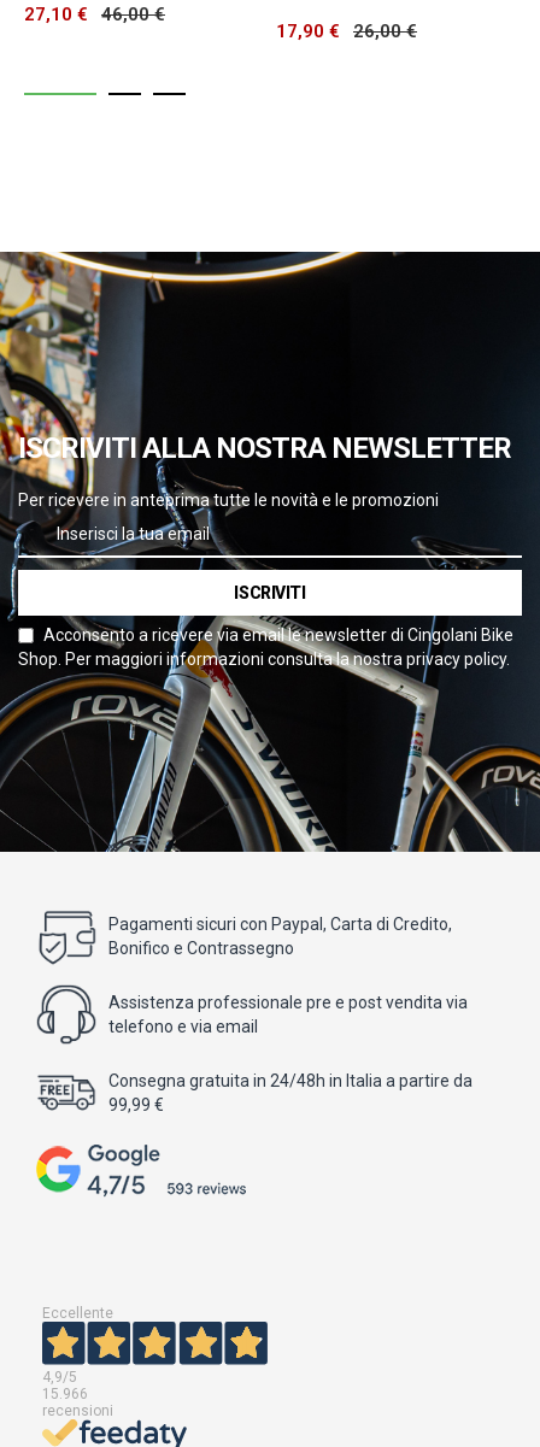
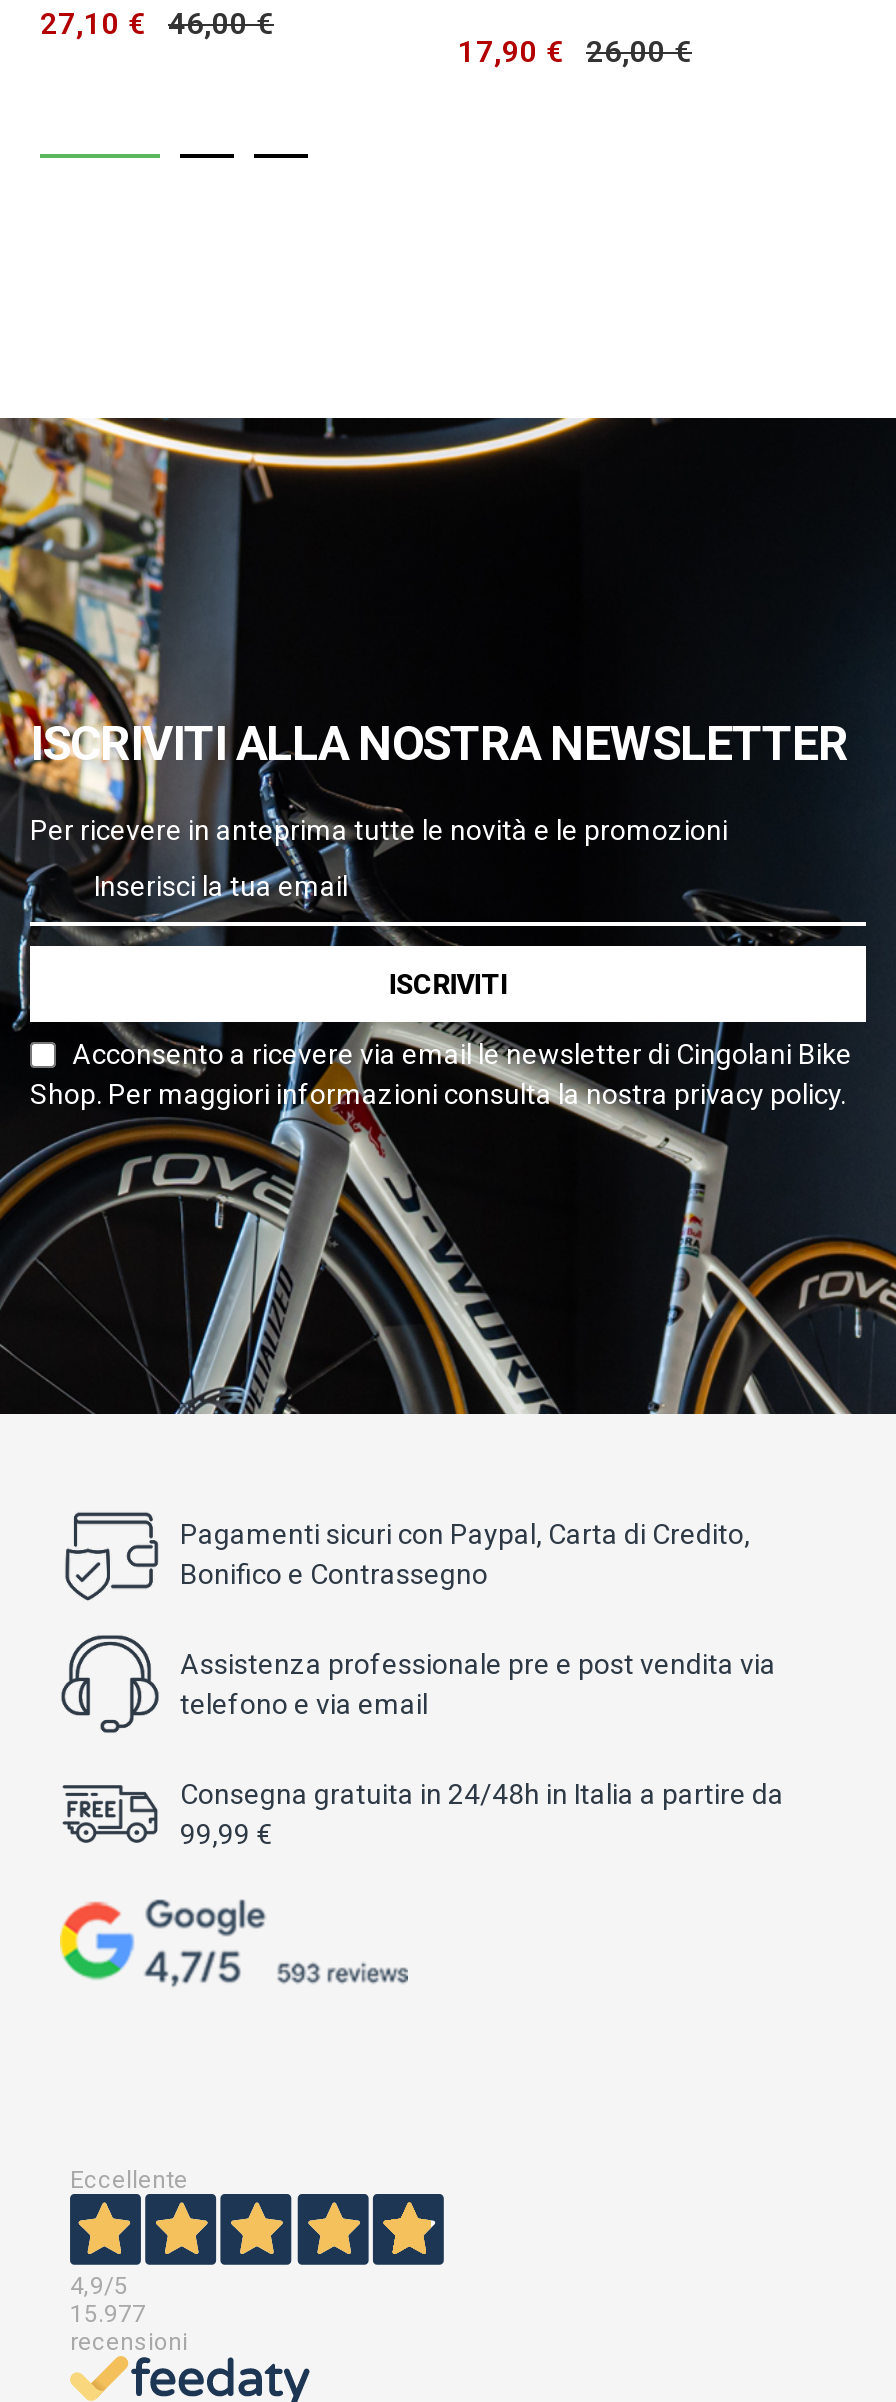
- 15.966
+ 15.977
